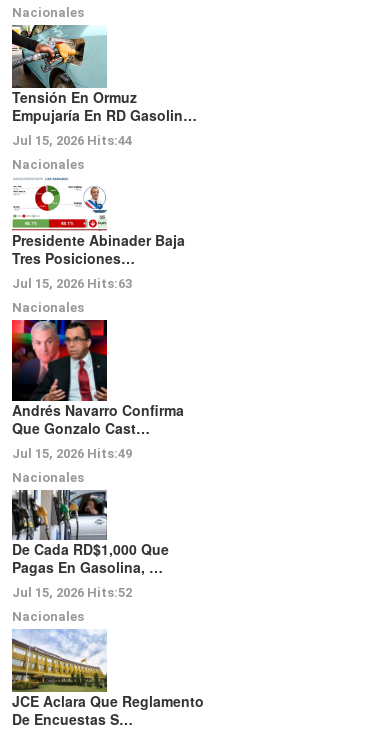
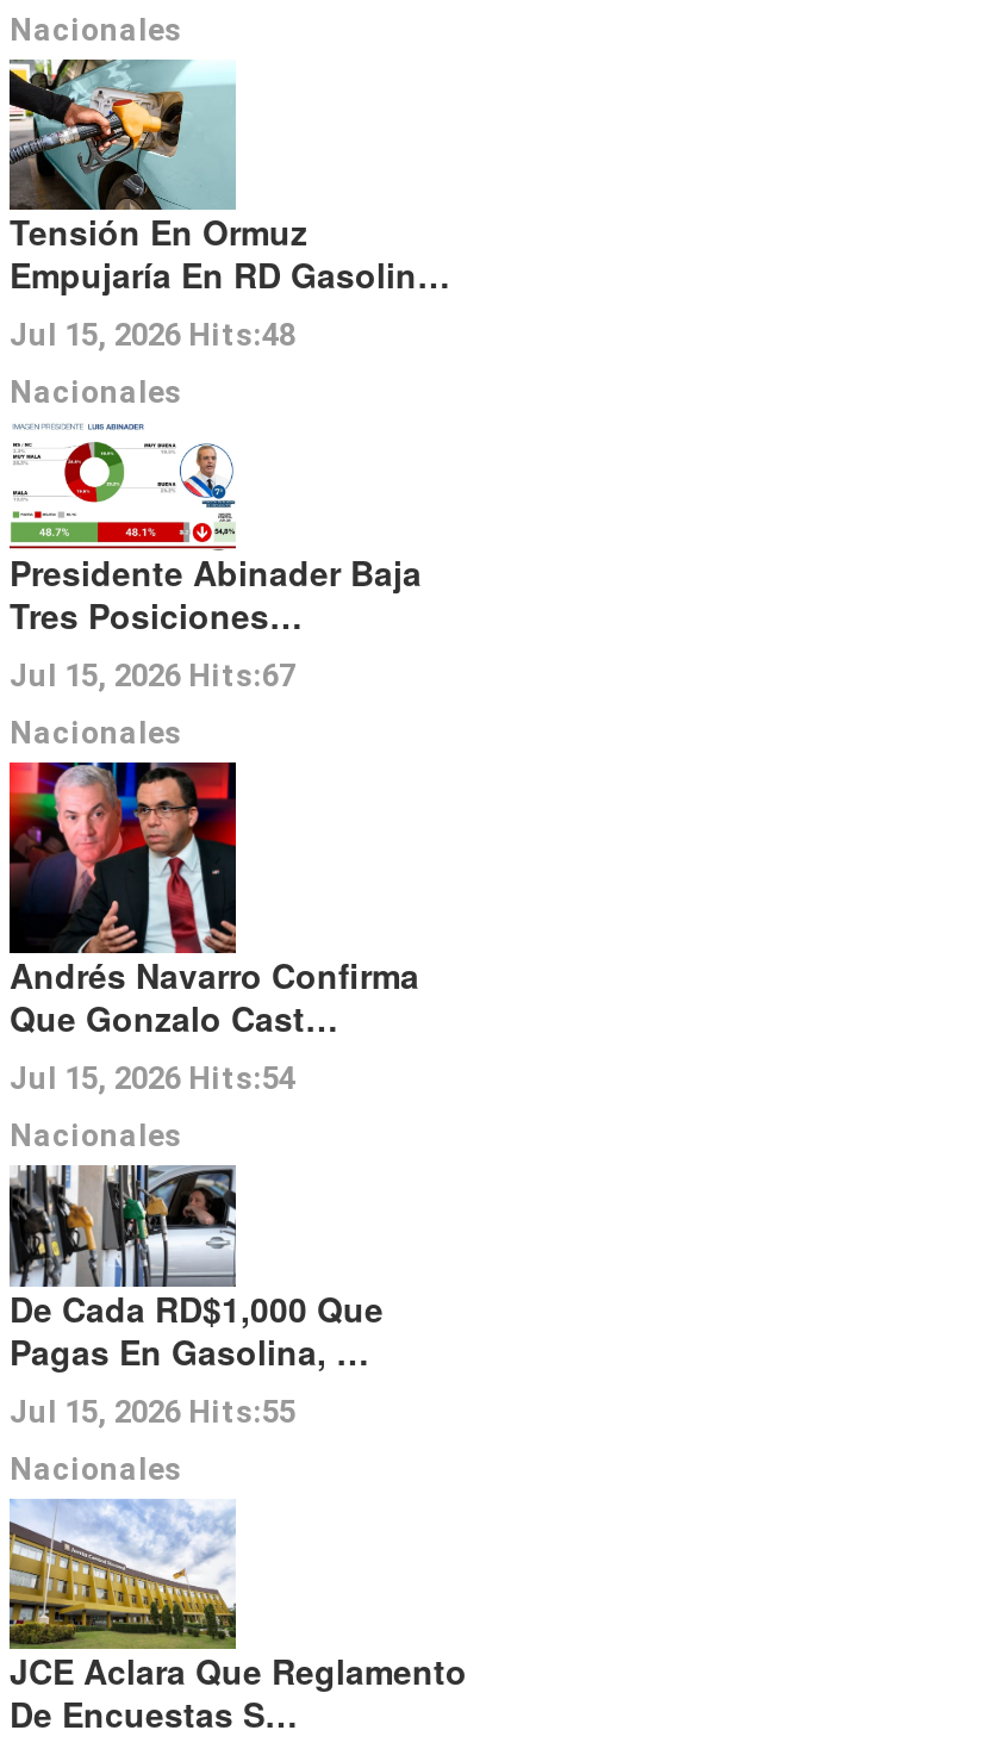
- Jul 15, 2026 Hits:44
+ Jul 15, 2026 Hits:48

- Jul 15, 2026 Hits:63
+ Jul 15, 2026 Hits:67

- Jul 15, 2026 Hits:49
+ Jul 15, 2026 Hits:54

- Jul 15, 2026 Hits:52
+ Jul 15, 2026 Hits:55
